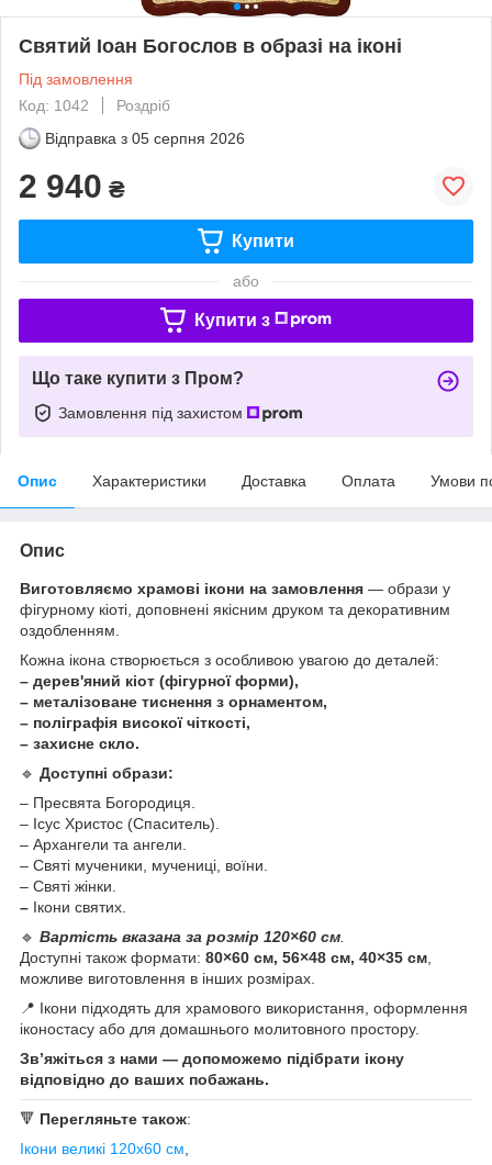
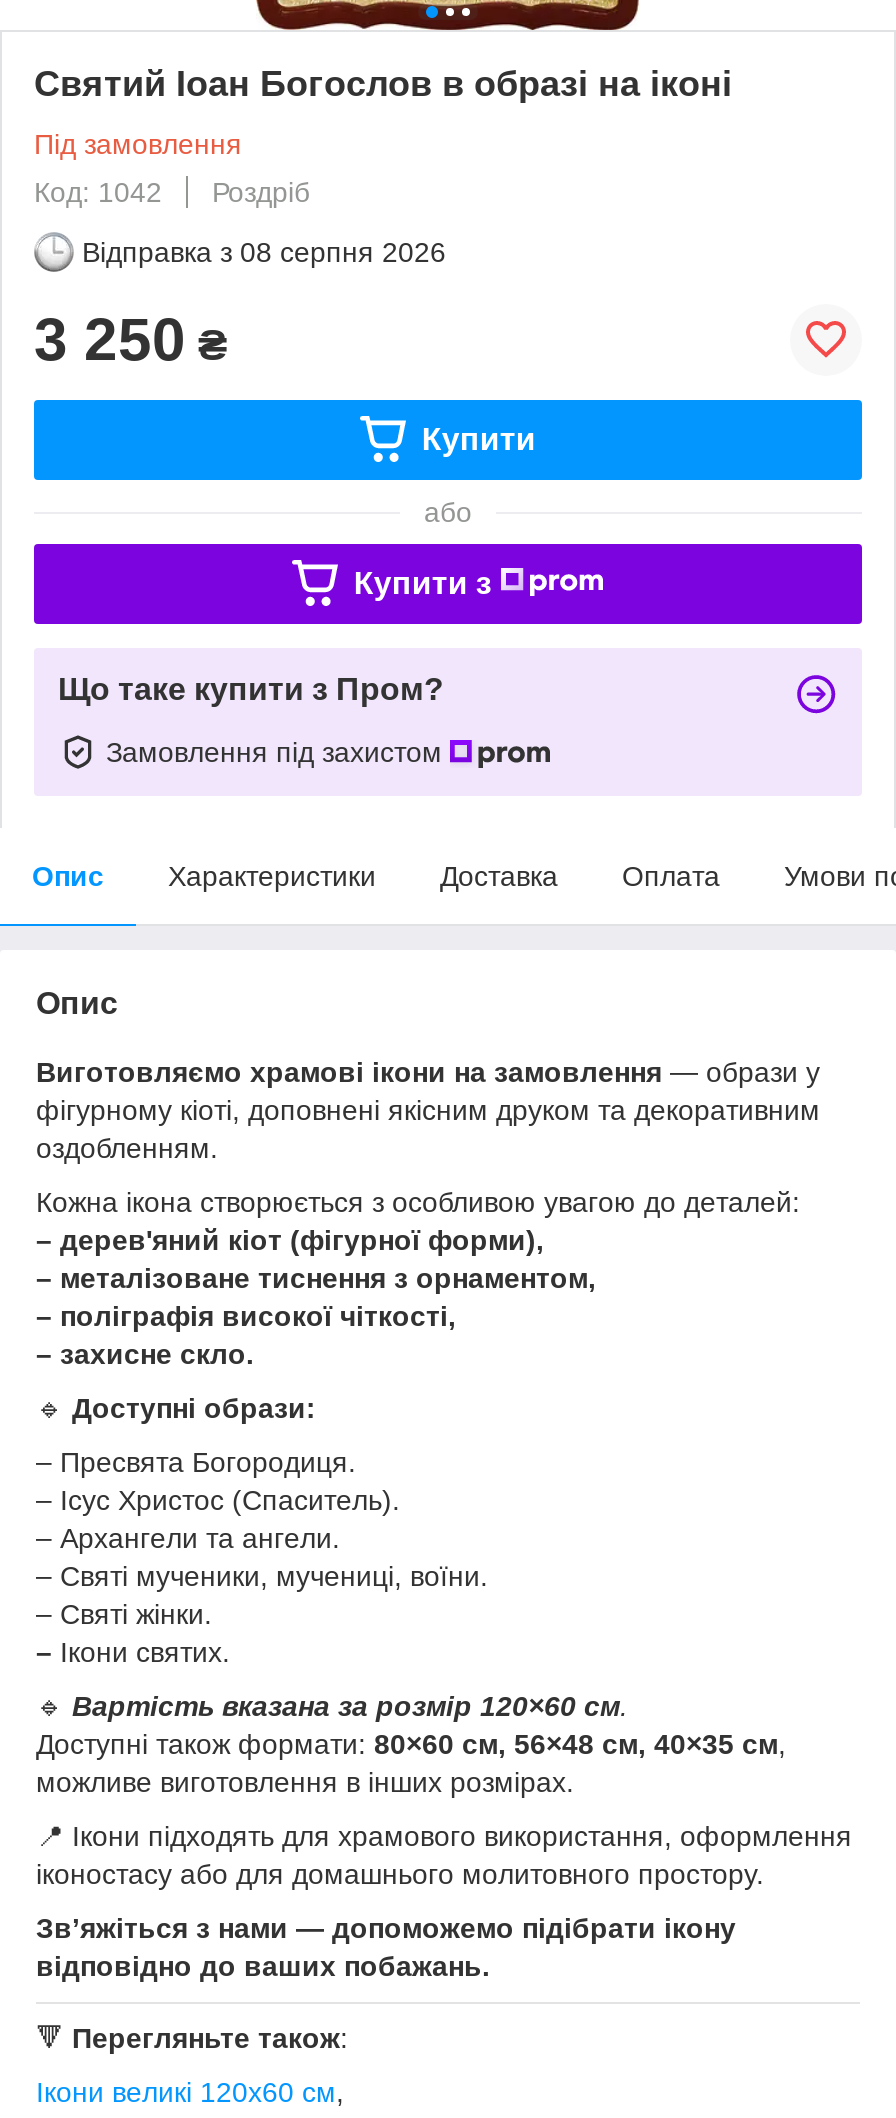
- Відправка з 05 серпня 2026
+ Відправка з 08 серпня 2026

- 2 940 ₴
+ 3 250 ₴
